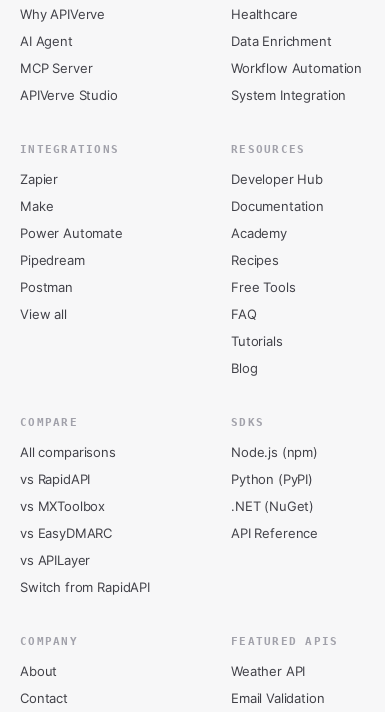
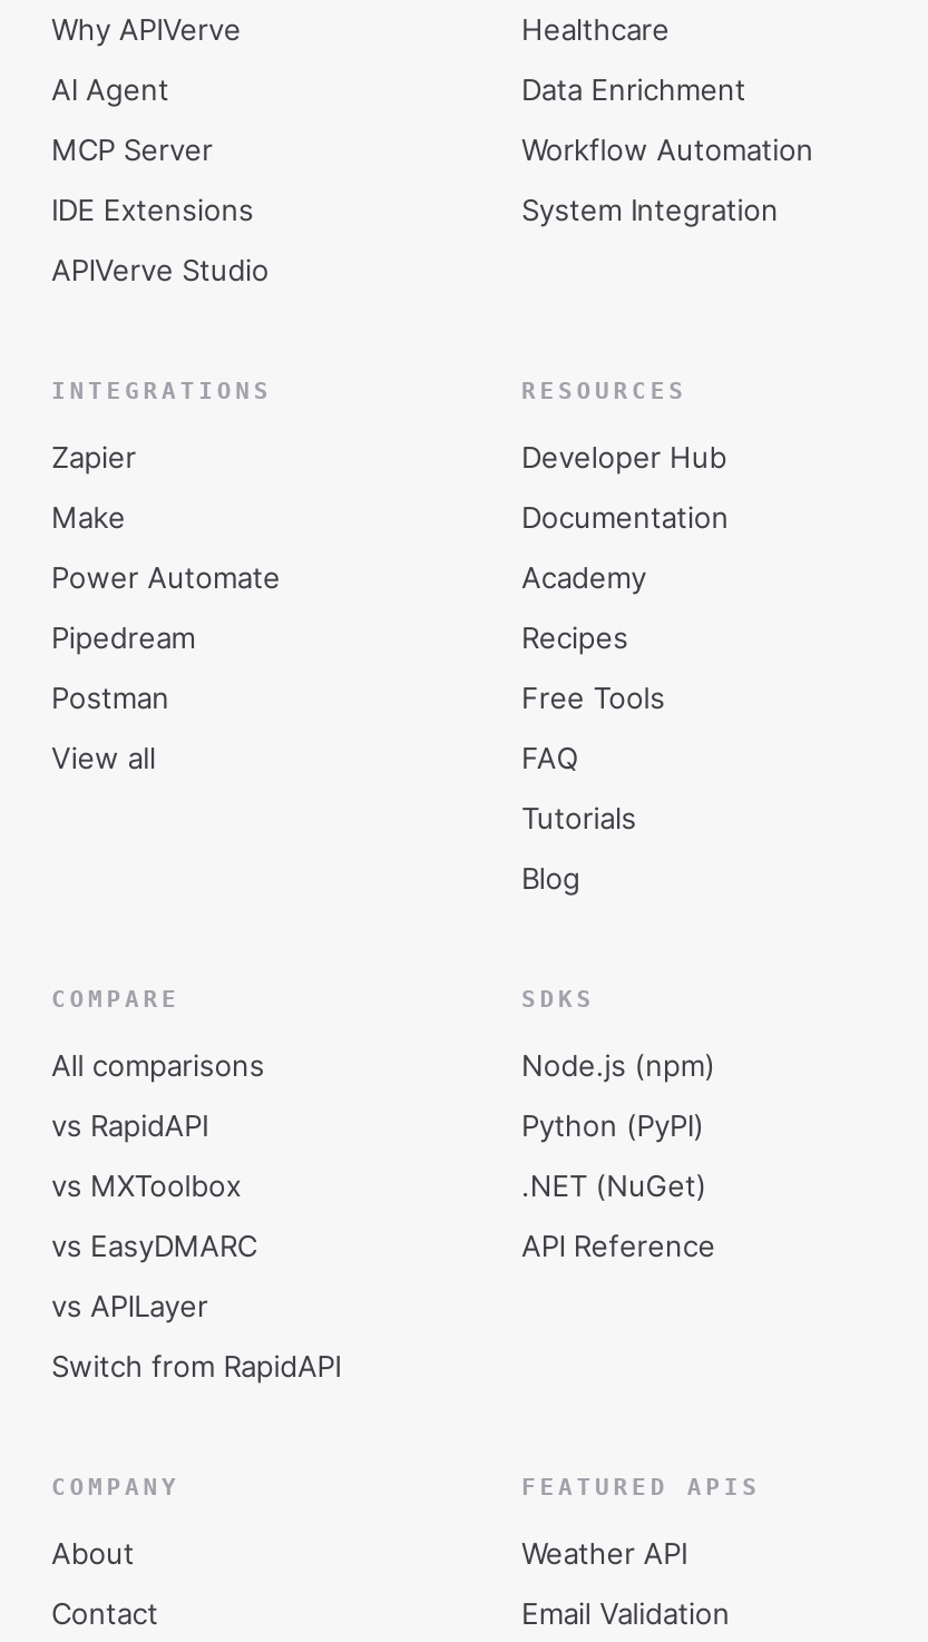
+ IDE Extensions
